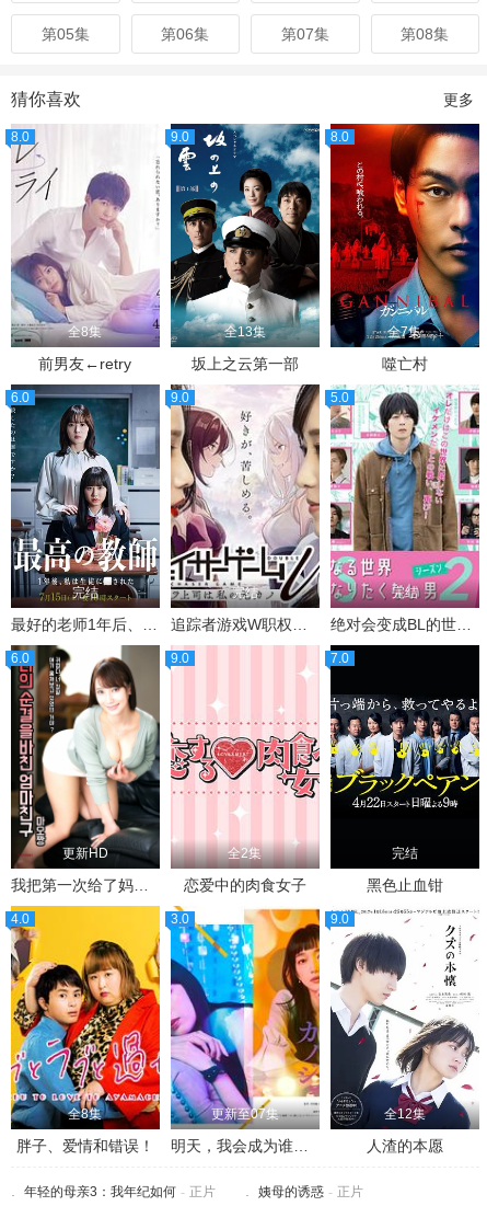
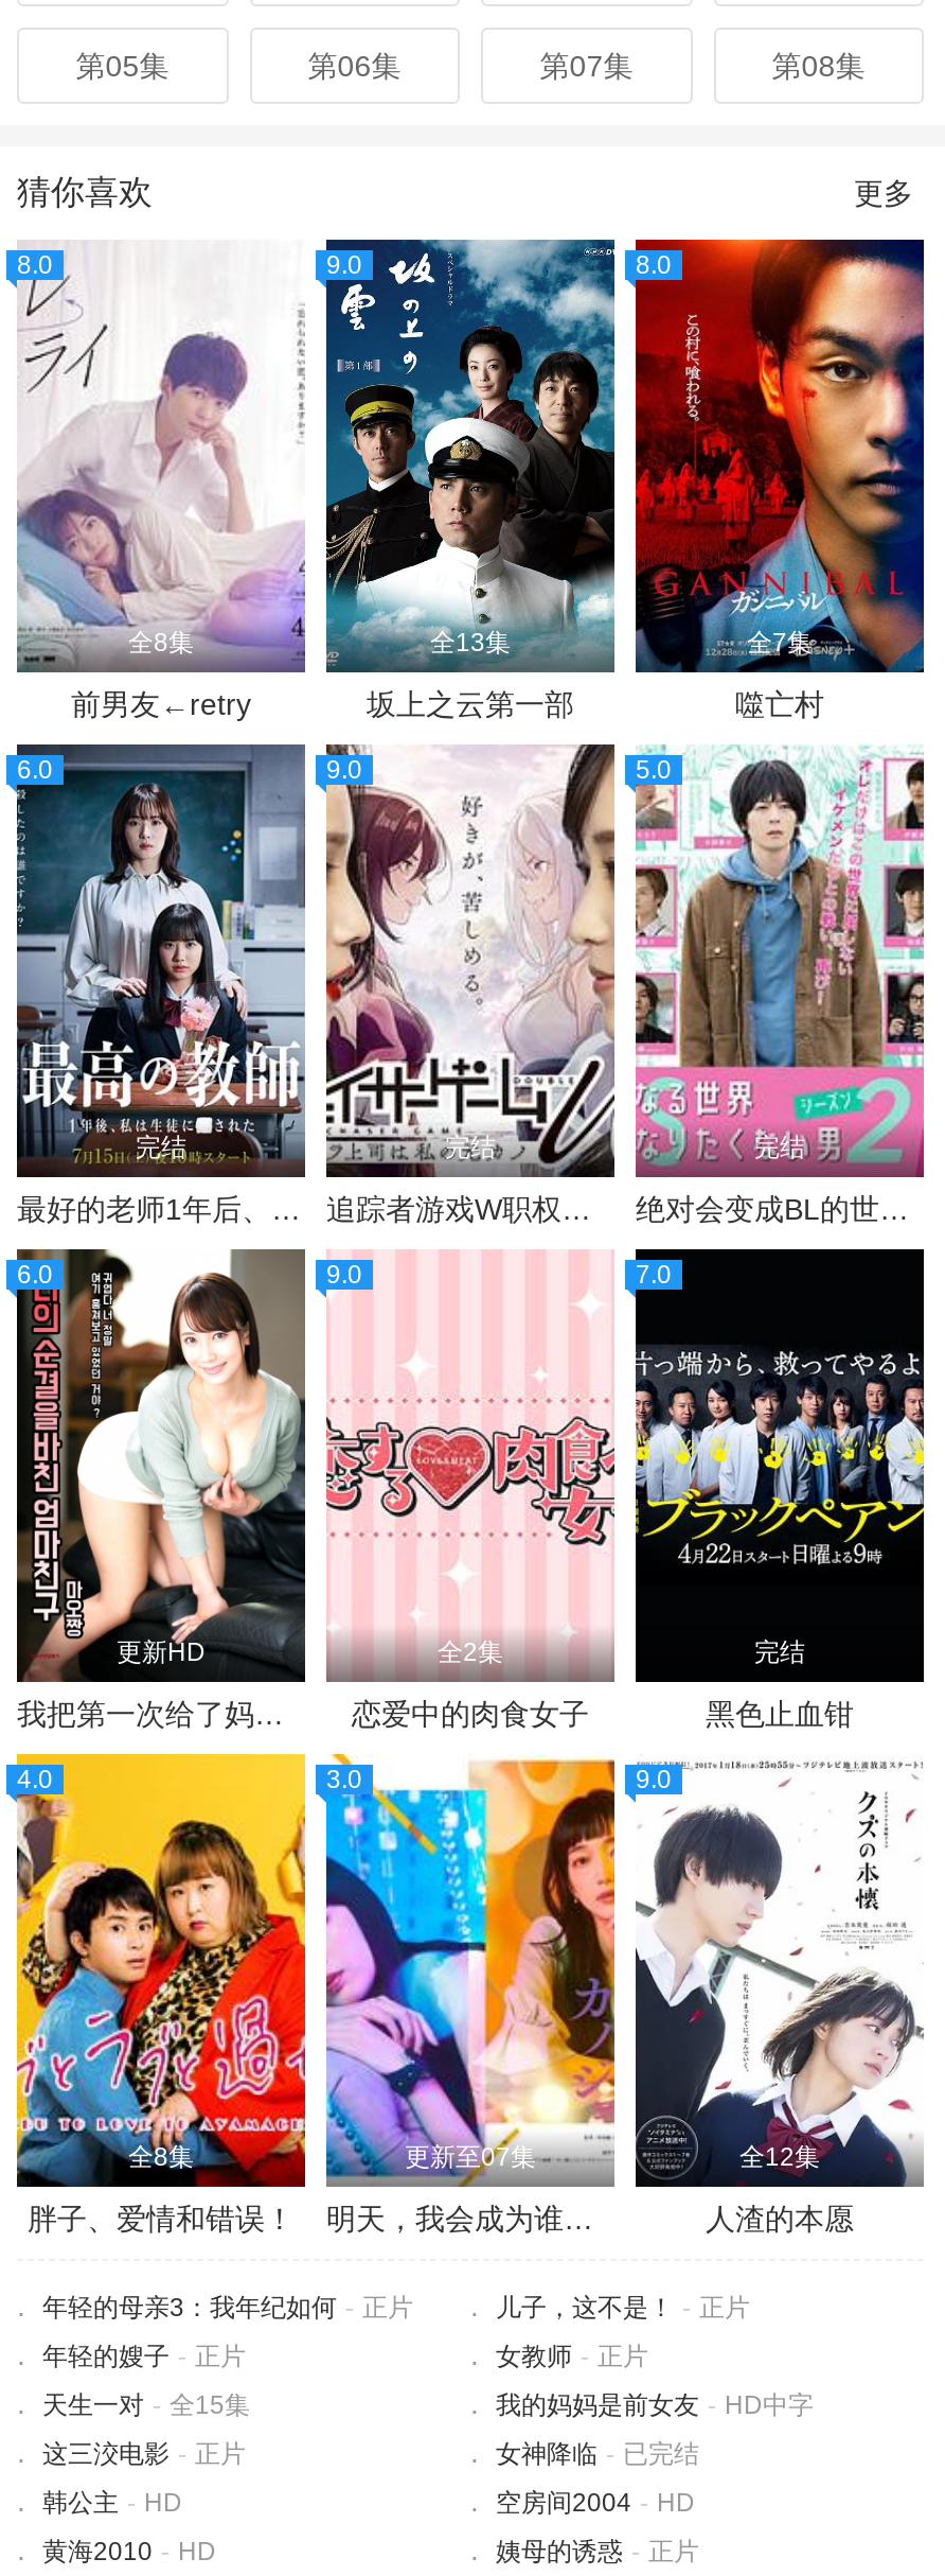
+ 儿子，这不是！ - 正片
+ 年轻的嫂子 - 正片
+ 女教师 - 正片
+ 天生一对 - 全15集
+ 我的妈妈是前女友 - HD中字
+ 这三洨电影 - 正片
+ 女神降临 - 已完结
+ 韩公主 - HD
+ 空房间2004 - HD
+ 黄海2010 - HD
